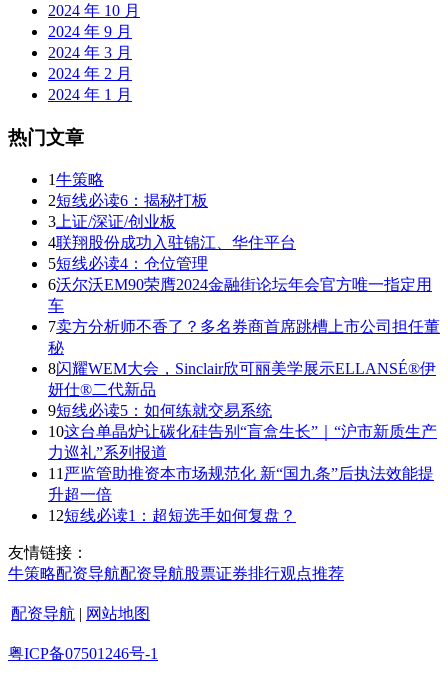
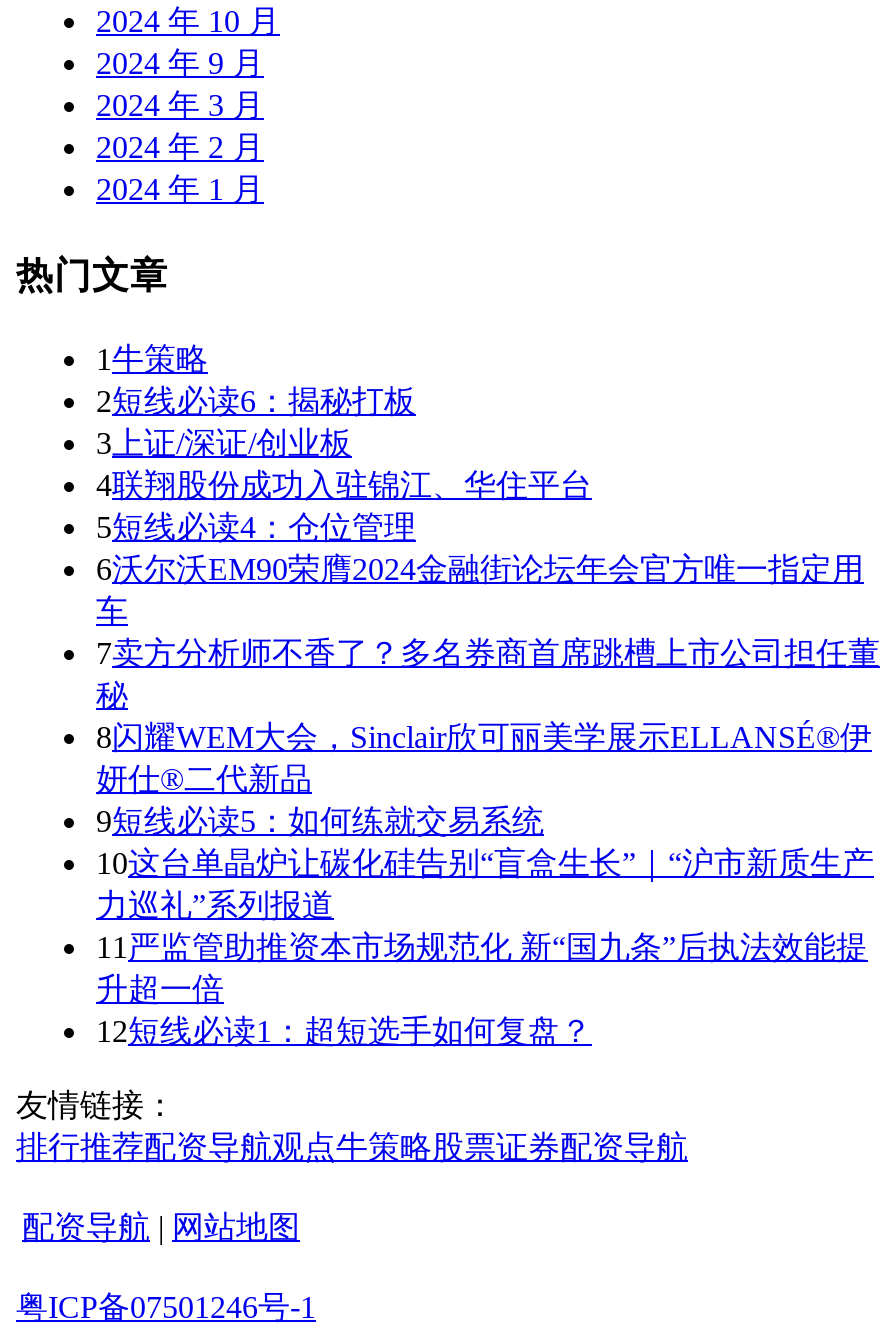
- 牛策略配资导航配资导航股票证券排行观点推荐
+ 排行推荐配资导航观点牛策略股票证券配资导航
